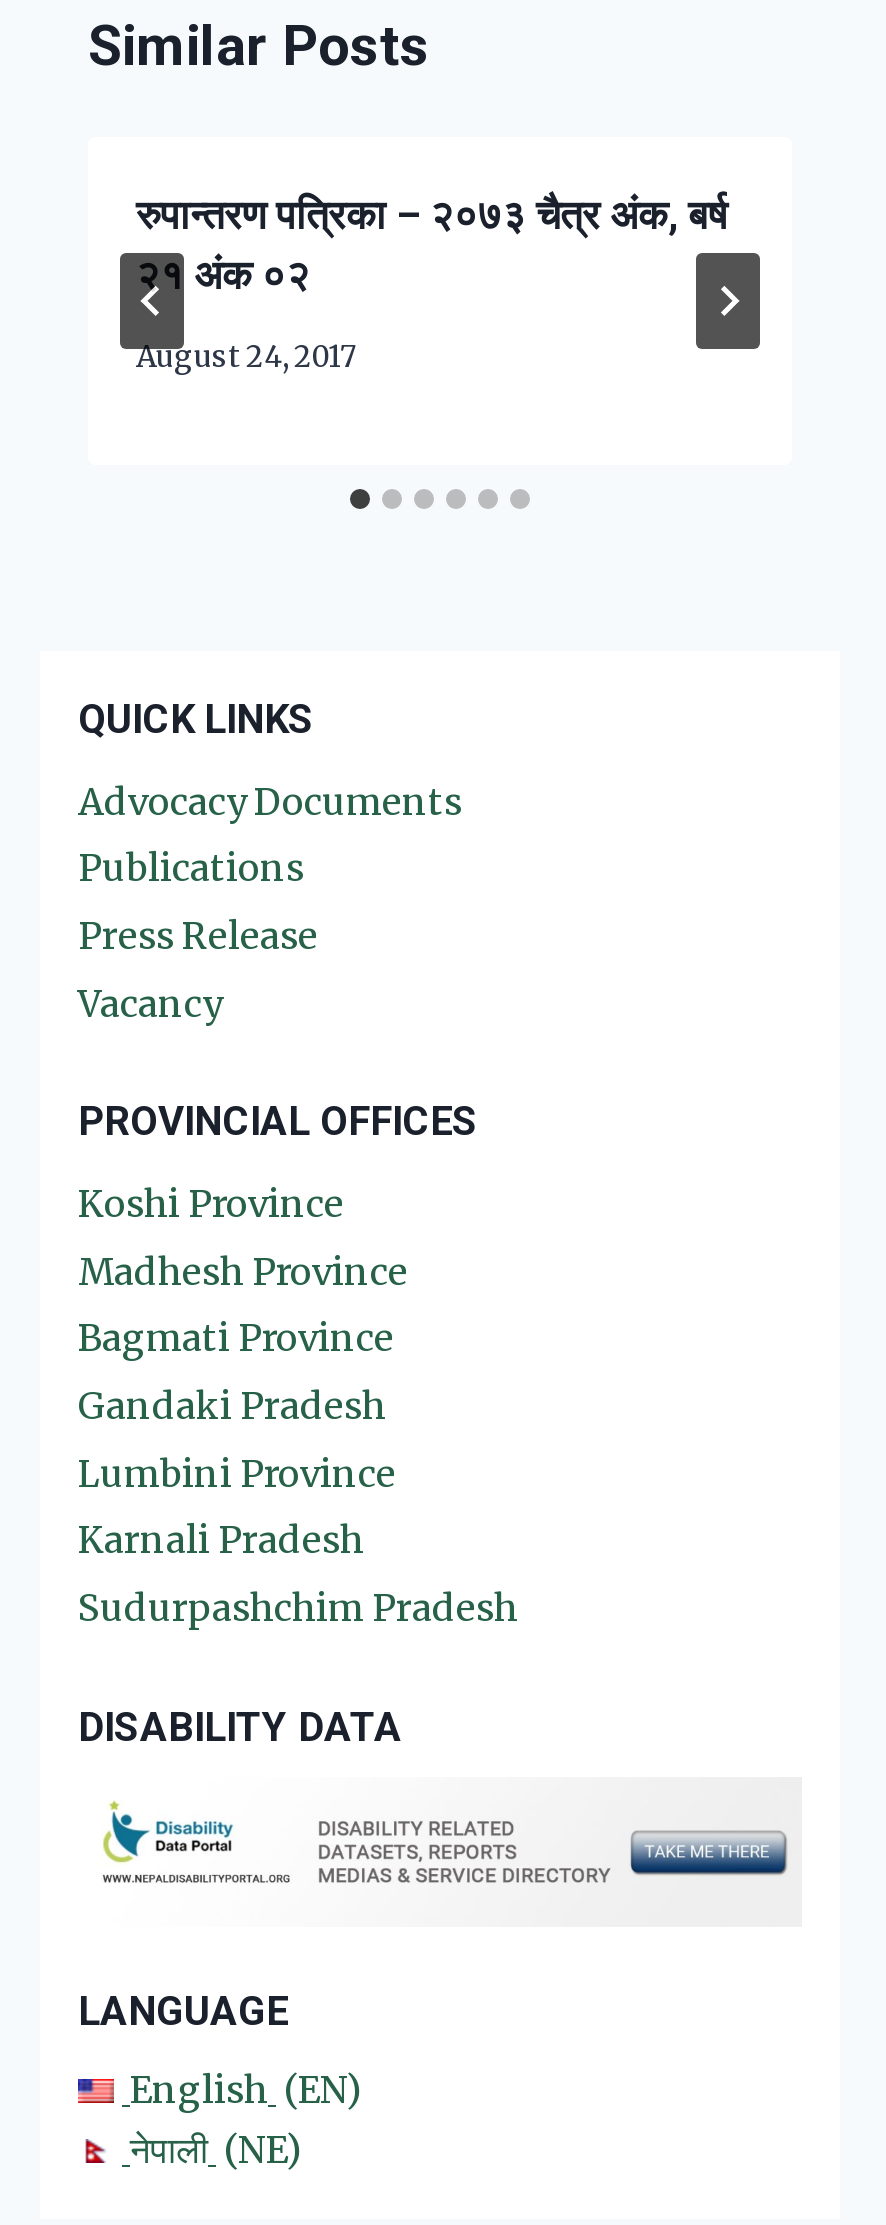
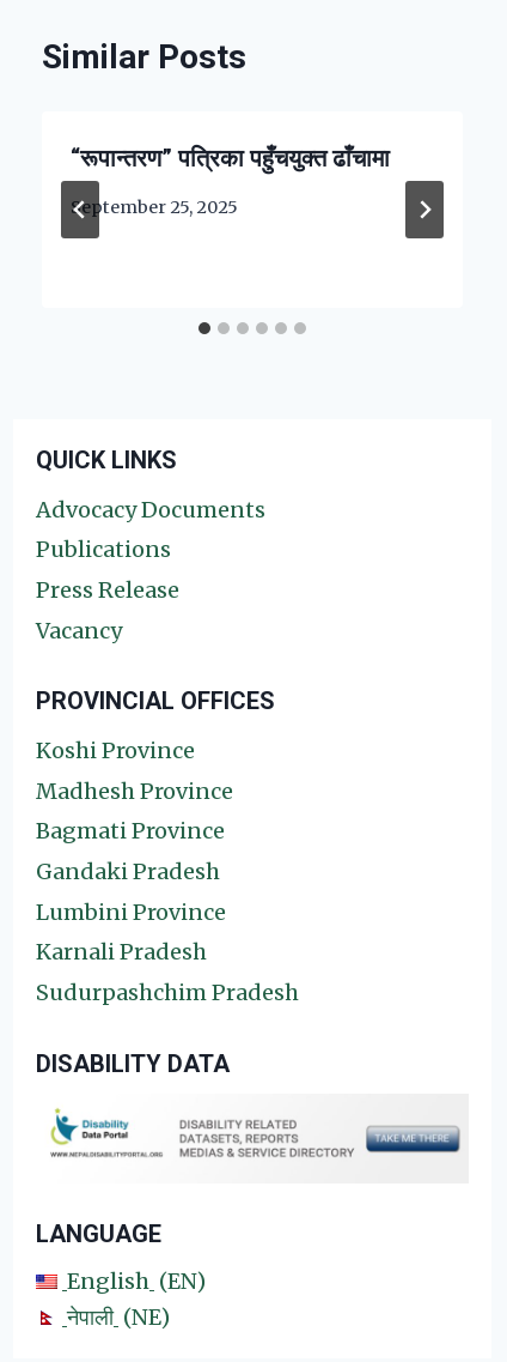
- रुपान्तरण पत्रिका – २०७३ चैत्र अंक, बर्ष
- २१ अंक ०२
+ “रूपान्तरण” पत्रिका पहुँचयुक्त ढाँचामा

- August 24, 2017
+ September 25, 2025
